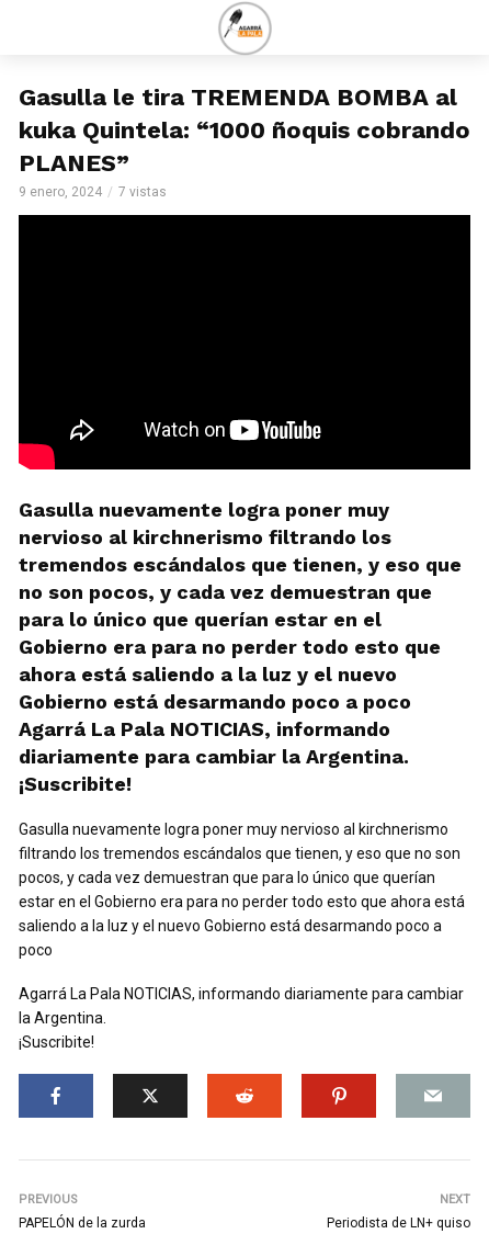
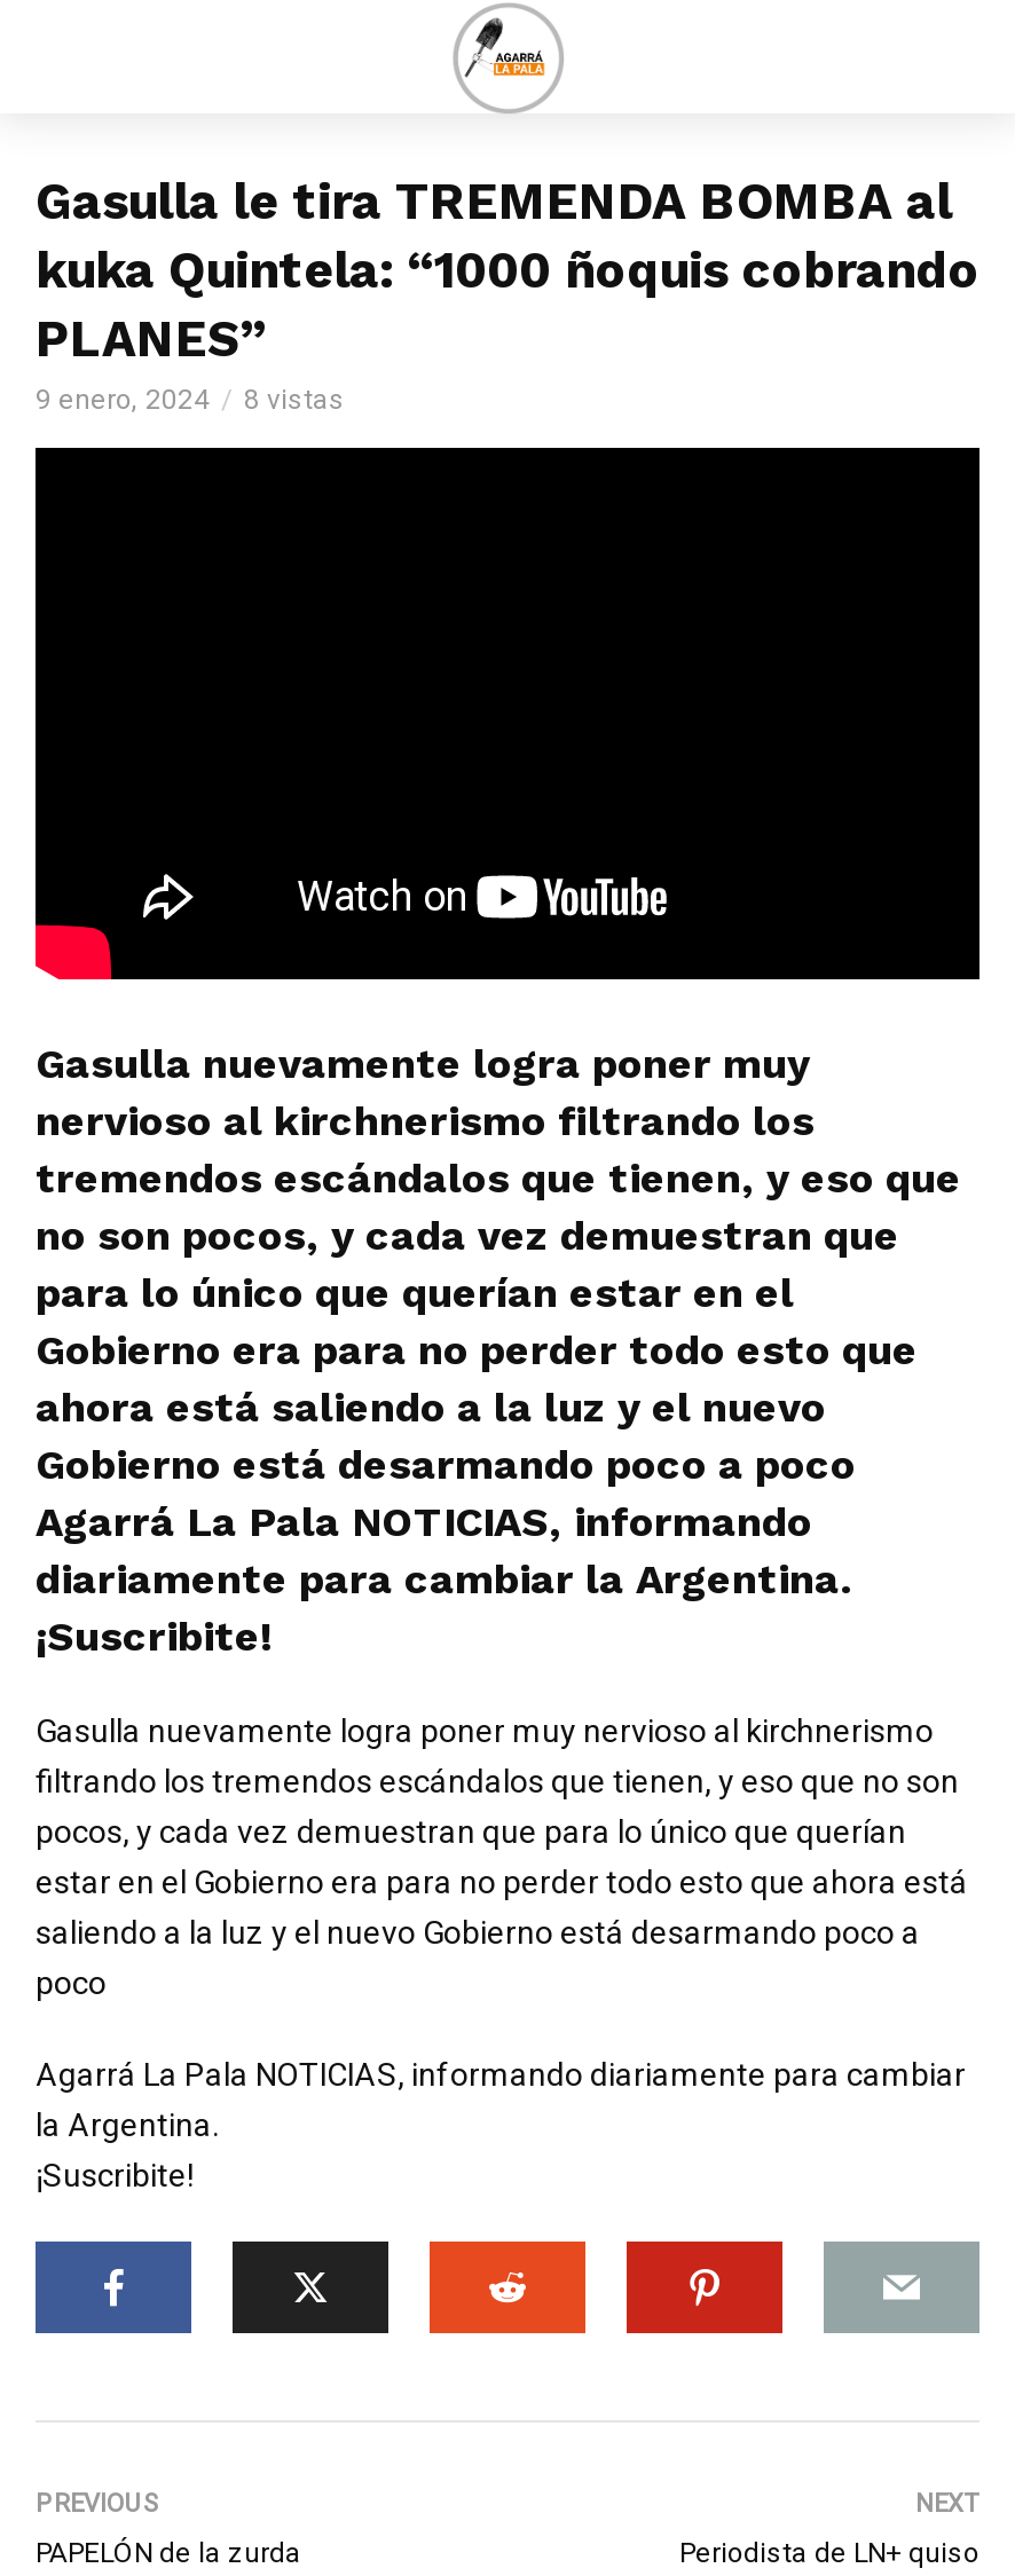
- 9 enero, 2024 7 vistas
+ 9 enero, 2024 8 vistas
